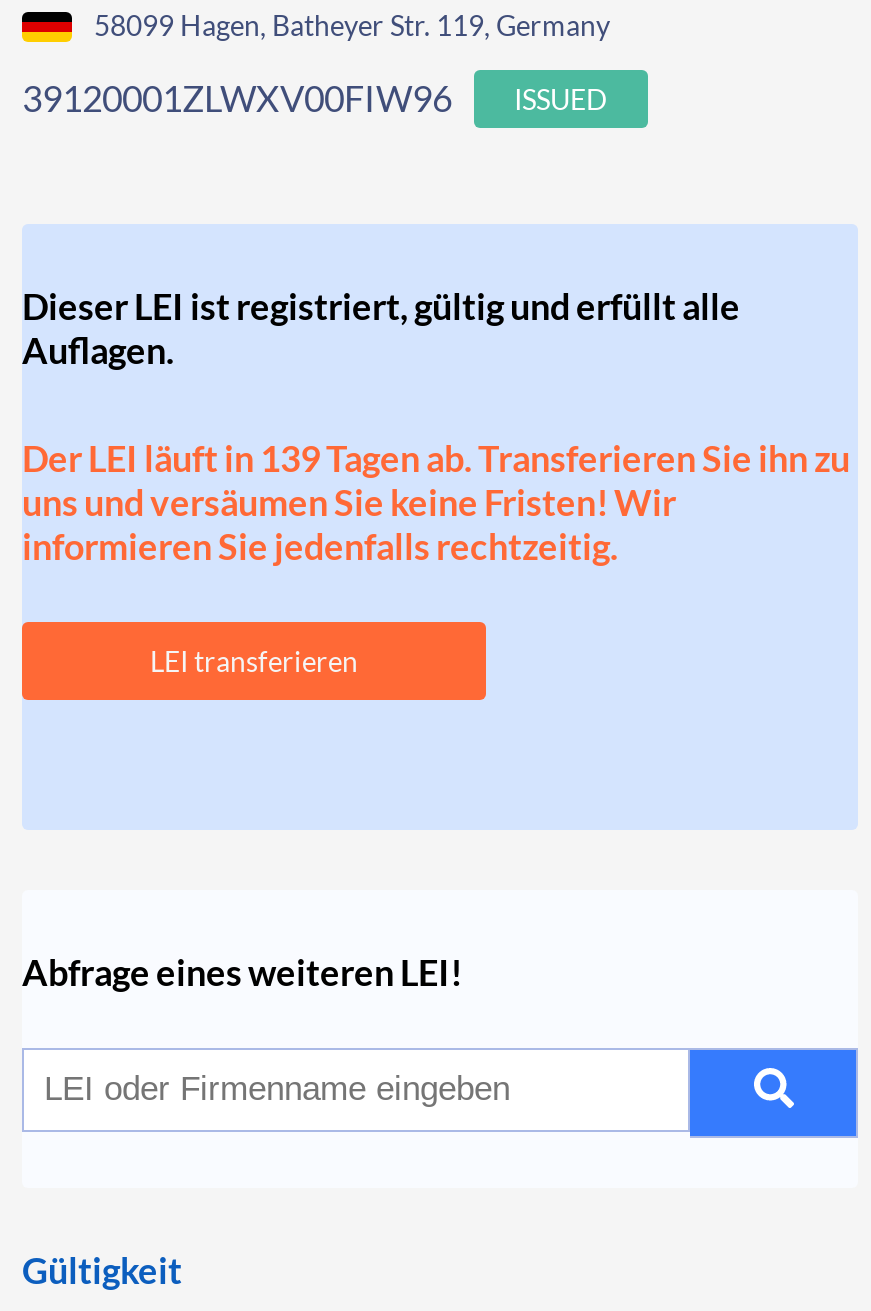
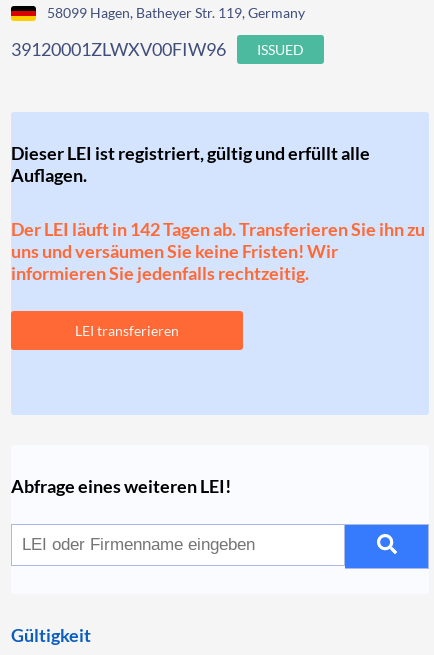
- Der LEI läuft in 139 Tagen ab. Transferieren Sie ihn zu
+ Der LEI läuft in 142 Tagen ab. Transferieren Sie ihn zu
